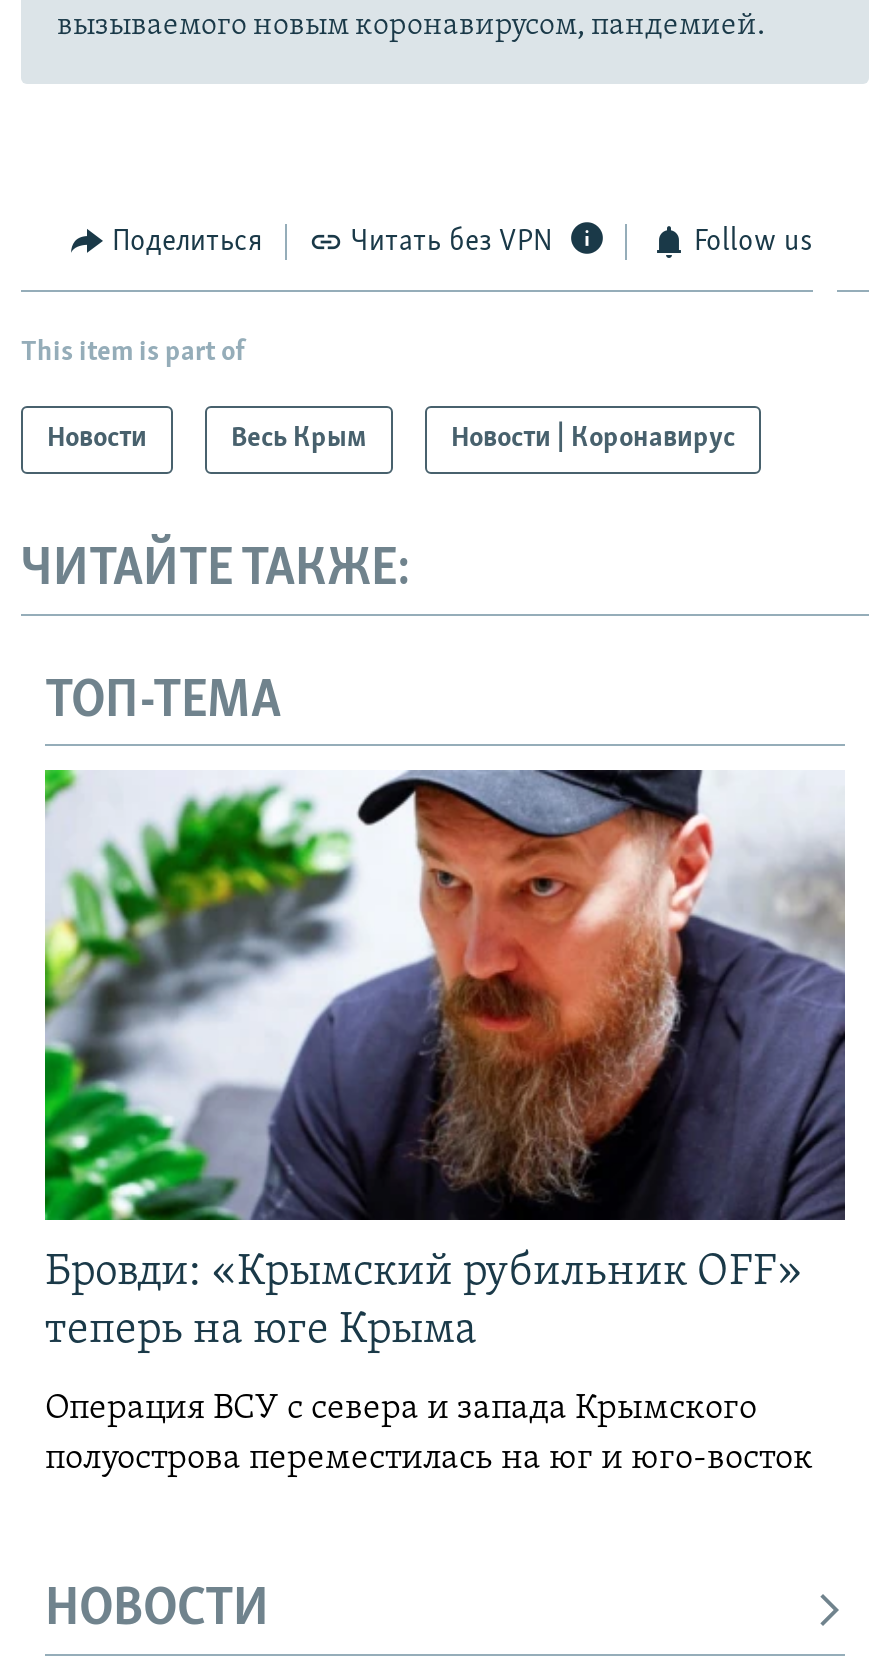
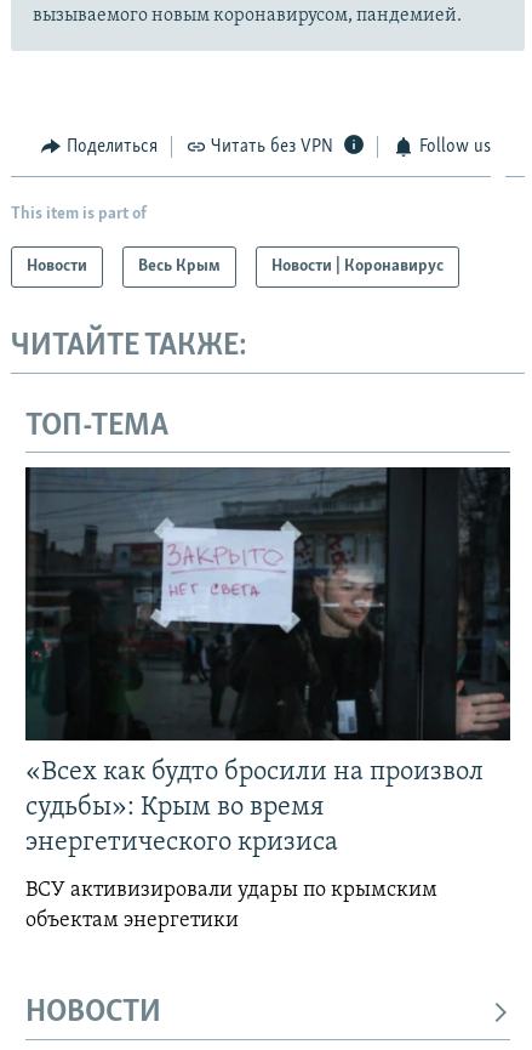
- [image]
- Бровди: «Крымский рубильник OFF»
- теперь на юге Крыма
+ [image]
+ «Всех как будто бросили на произвол
+ судьбы»: Крым во время
+ энергетического кризиса

- Операция ВСУ с севера и запада Крымского
- полуострова переместилась на юг и юго-восток
+ ВСУ активизировали удары по крымским
+ объектам энергетики
